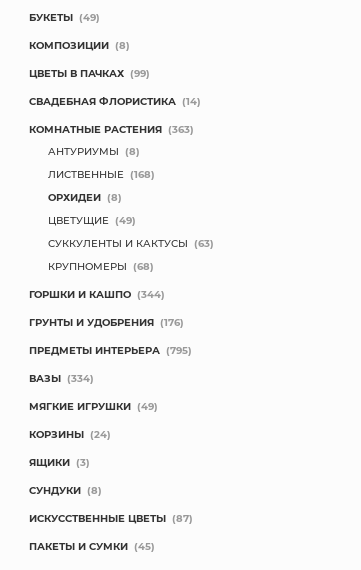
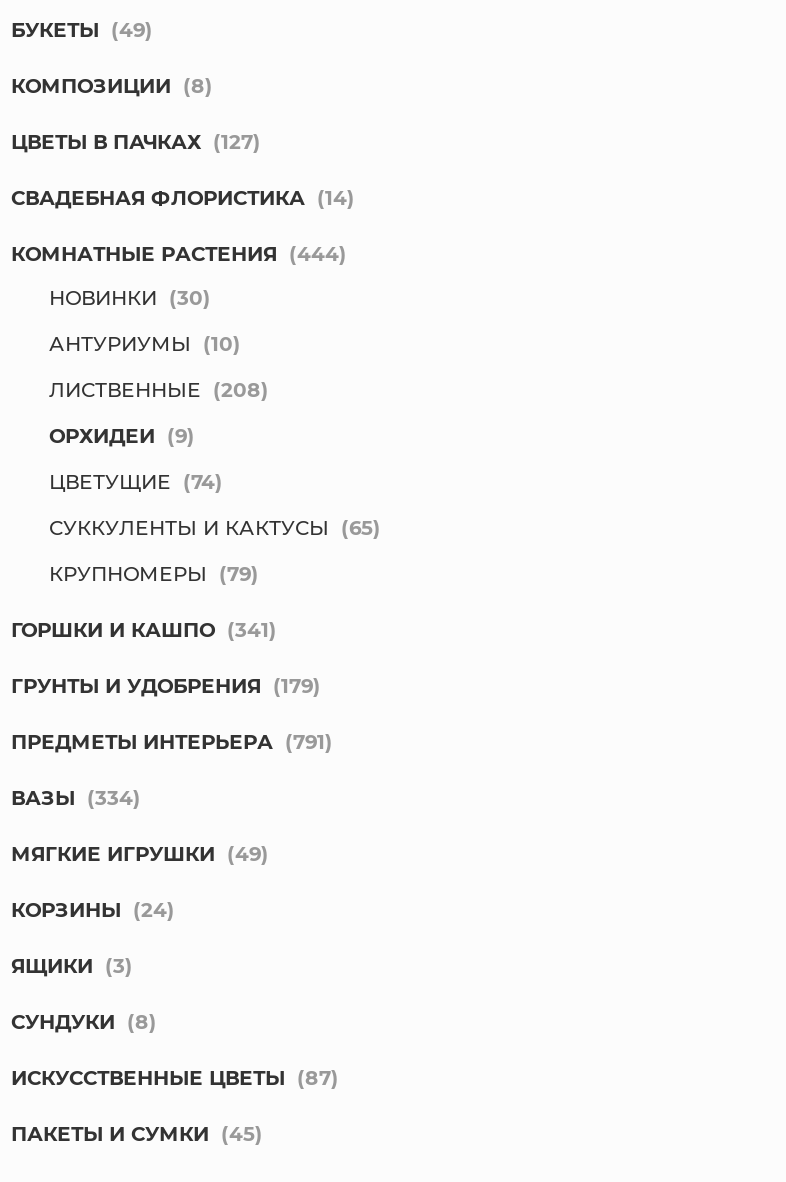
- ЦВЕТЫ В ПАЧКАХ (99)
+ ЦВЕТЫ В ПАЧКАХ (127)

- КОМНАТНЫЕ РАСТЕНИЯ (363)
- АНТУРИУМЫ (8)
- ЛИСТВЕННЫЕ (168)
- ОРХИДЕИ (8)
- ЦВЕТУЩИЕ (49)
- СУККУЛЕНТЫ И КАКТУСЫ (63)
- КРУПНОМЕРЫ (68)
- ГОРШКИ И КАШПО (344)
- ГРУНТЫ И УДОБРЕНИЯ (176)
- ПРЕДМЕТЫ ИНТЕРЬЕРА (795)
+ КОМНАТНЫЕ РАСТЕНИЯ (444)
+ НОВИНКИ (30)
+ АНТУРИУМЫ (10)
+ ЛИСТВЕННЫЕ (208)
+ ОРХИДЕИ (9)
+ ЦВЕТУЩИЕ (74)
+ СУККУЛЕНТЫ И КАКТУСЫ (65)
+ КРУПНОМЕРЫ (79)
+ ГОРШКИ И КАШПО (341)
+ ГРУНТЫ И УДОБРЕНИЯ (179)
+ ПРЕДМЕТЫ ИНТЕРЬЕРА (791)
